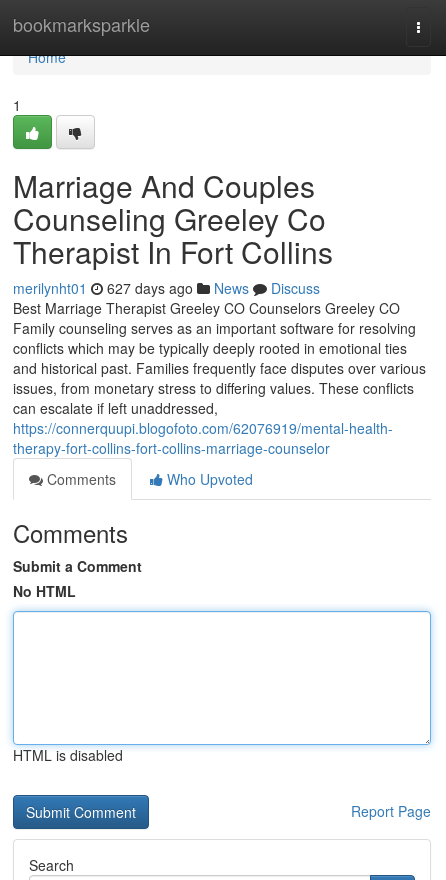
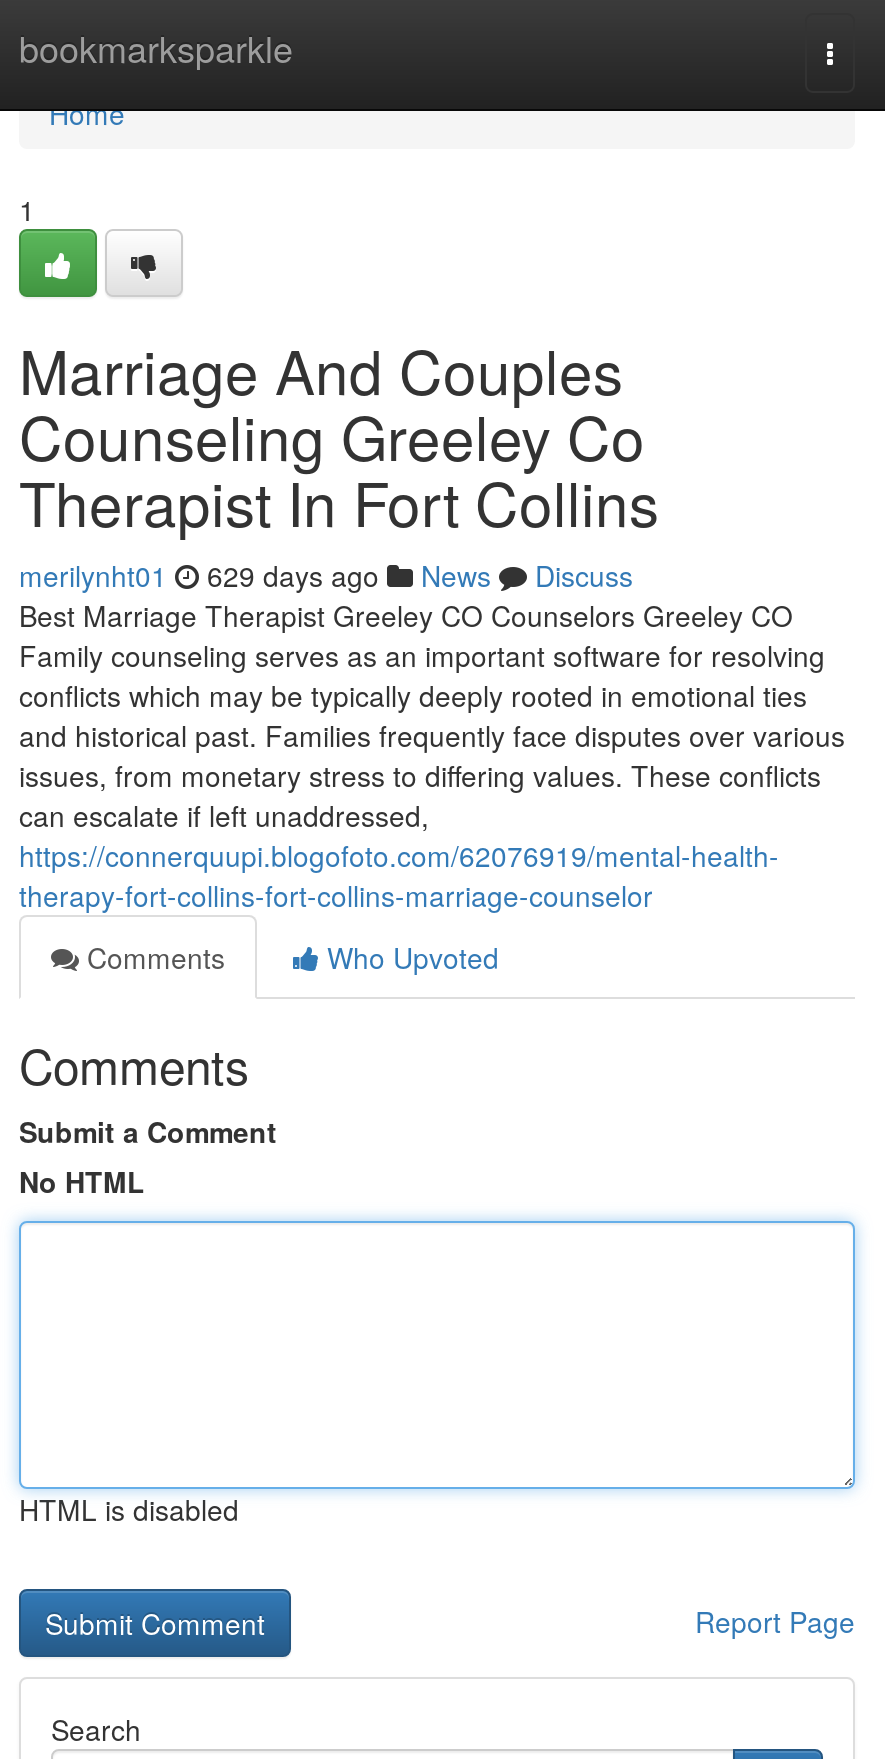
- merilynht01 627 days ago News Discuss
+ merilynht01 629 days ago News Discuss
